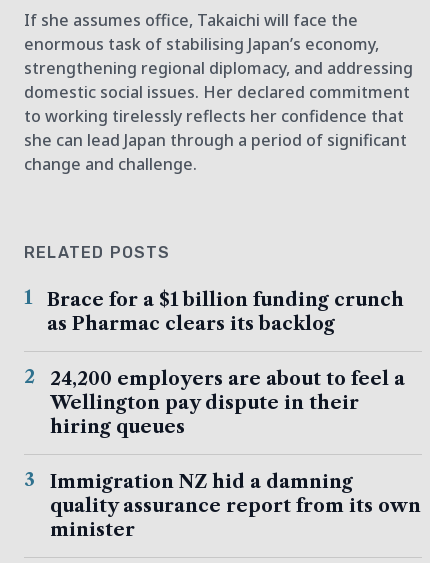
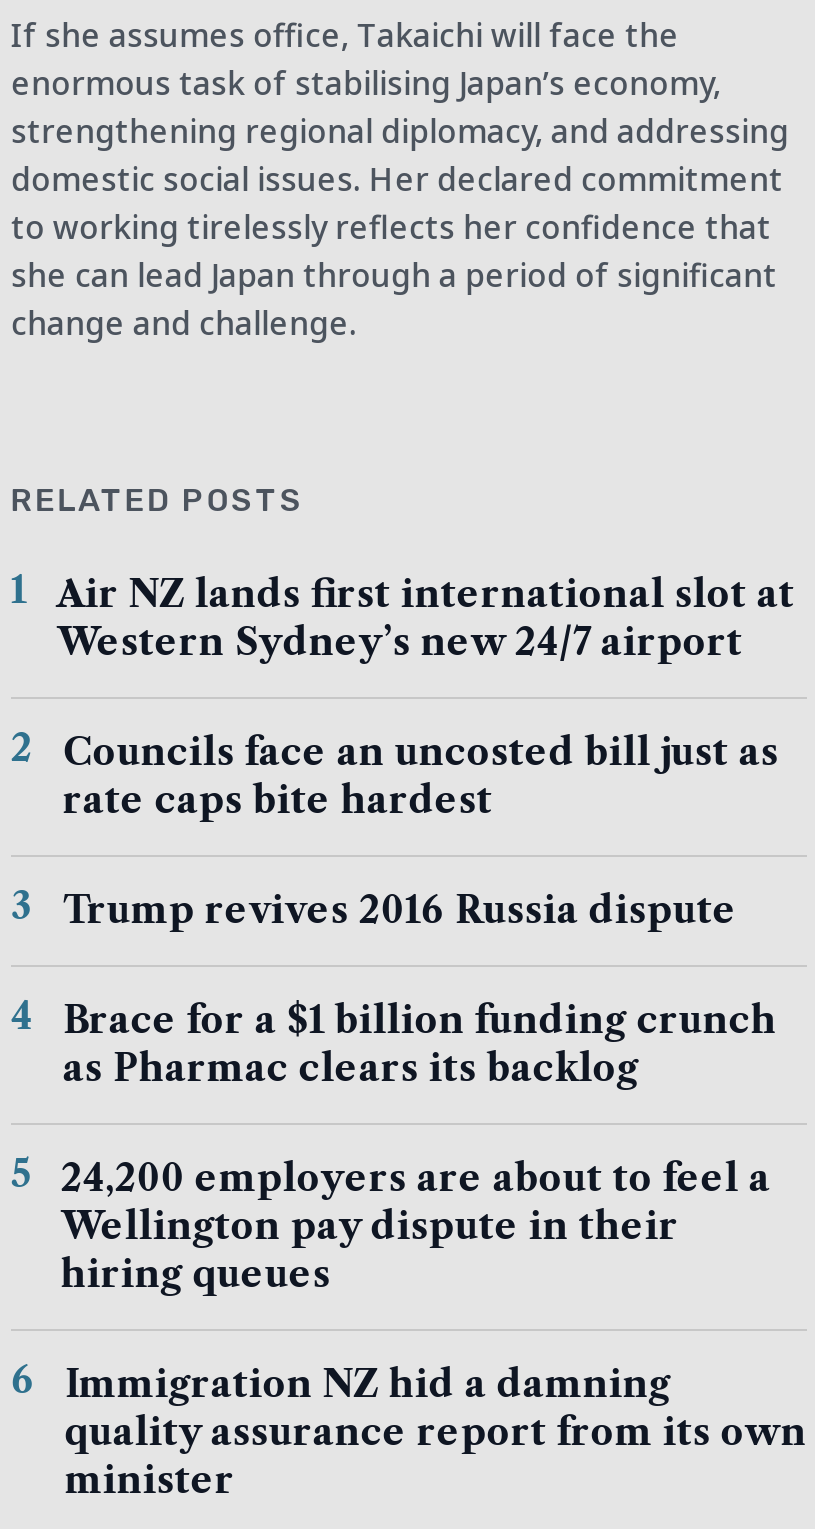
+ Air NZ lands first international slot at
+ Western Sydney’s new 24/7 airport
+ 2
+ Councils face an uncosted bill just as
+ rate caps bite hardest
+ 3
+ Trump revives 2016 Russia dispute
+ 4

- 2 24,200 employers are about to feel a
+ 5 24,200 employers are about to feel a

- 3 Immigration NZ hid a damning
+ 6 Immigration NZ hid a damning
